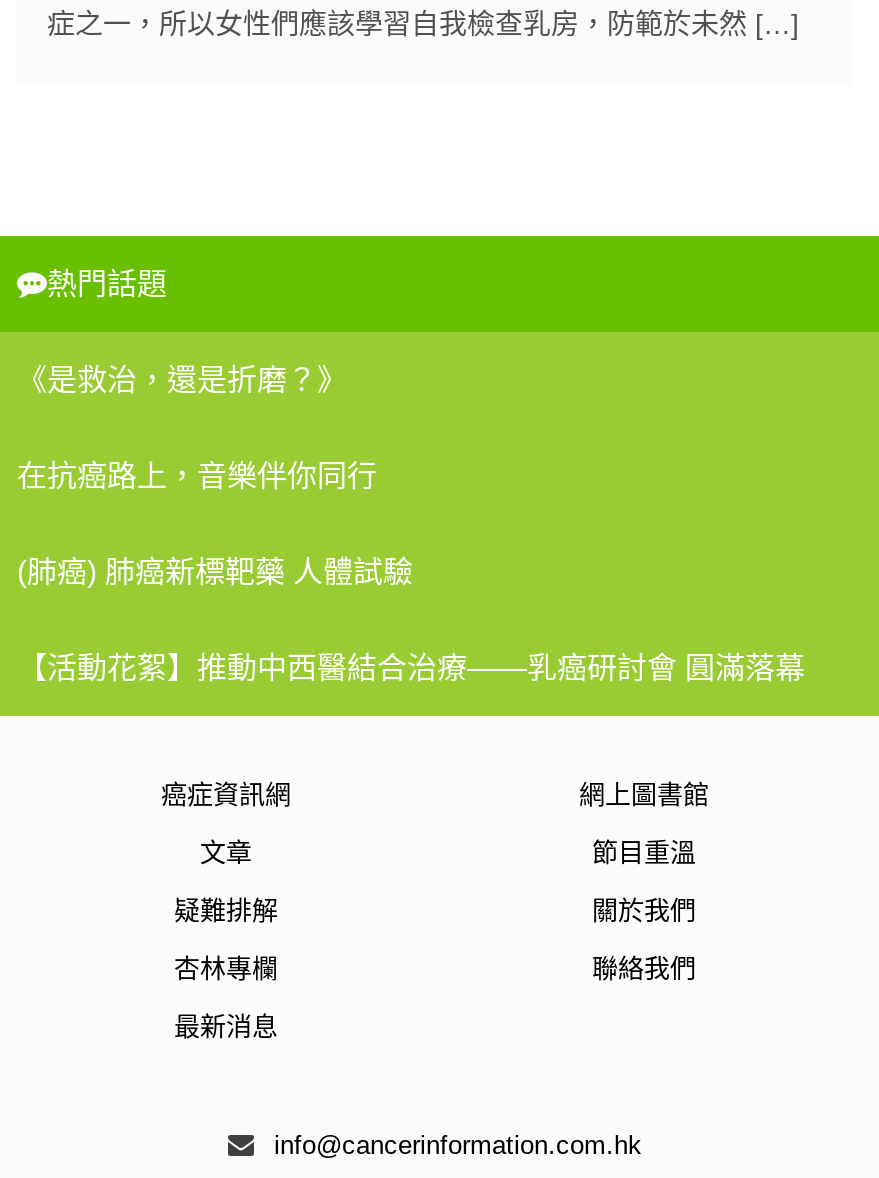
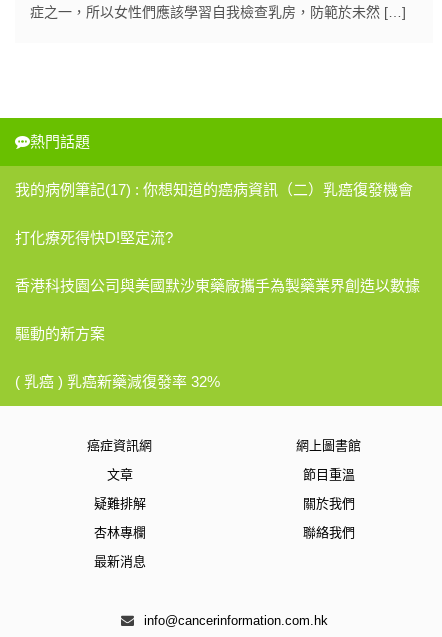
- 《是救治，還是折磨？》
- 在抗癌路上，音樂伴你同行
- (肺癌) 肺癌新標靶藥 人體試驗
- 【活動花絮】推動中西醫結合治療——乳癌研討會 圓滿落幕
+ 我的病例筆記(17) : 你想知道的癌病資訊（二）乳癌復發機會
+ 打化療死得快D!堅定流?
+ 香港科技園公司與美國默沙東藥廠攜手為製藥業界創造以數據
+ 驅動的新方案
+ ( 乳癌 ) 乳癌新藥減復發率 32%
